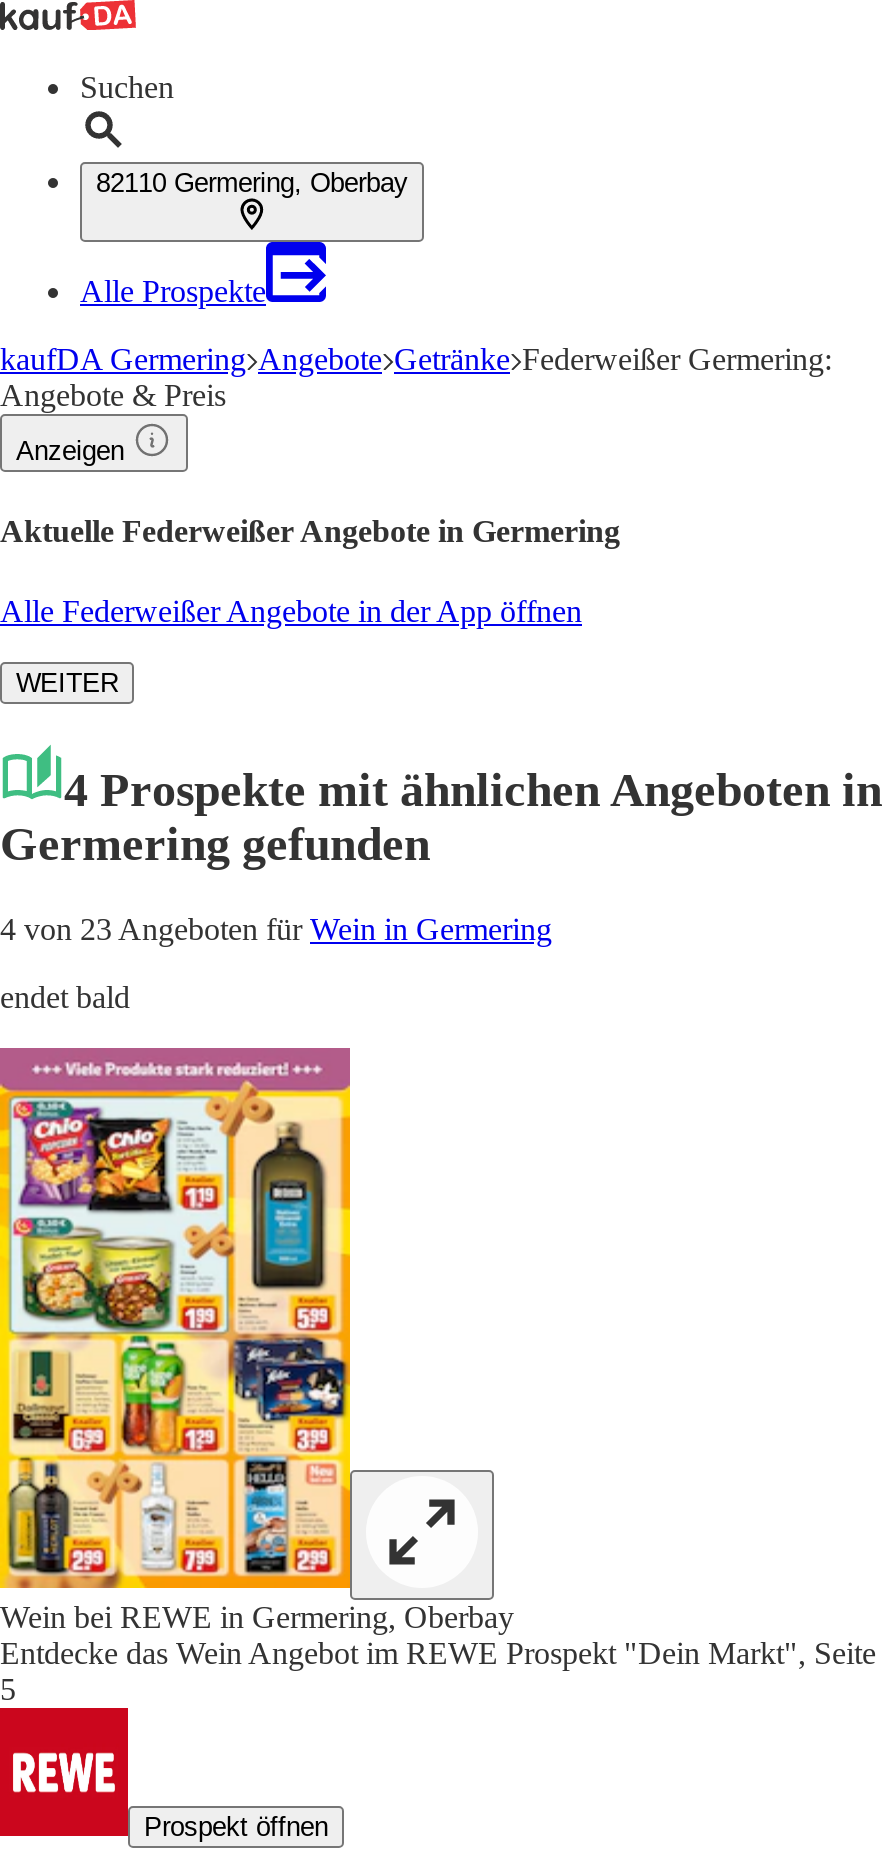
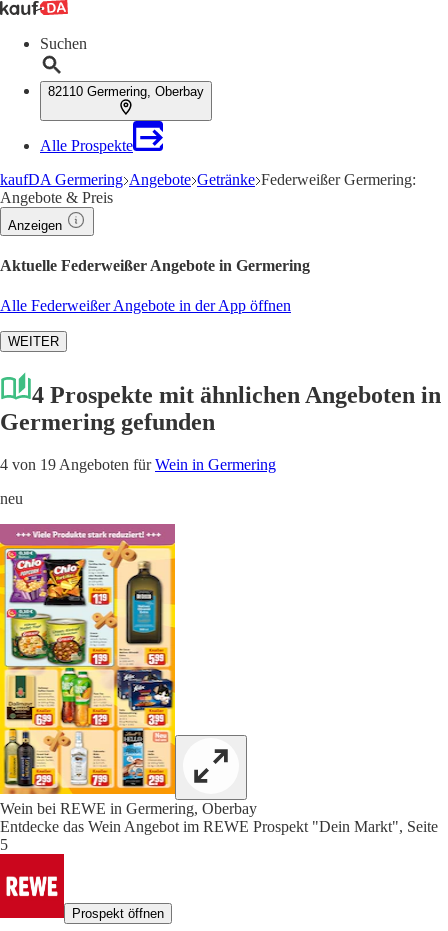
- 4 von 23 Angeboten für Wein in Germering
+ 4 von 19 Angeboten für Wein in Germering

- endet bald
+ neu
